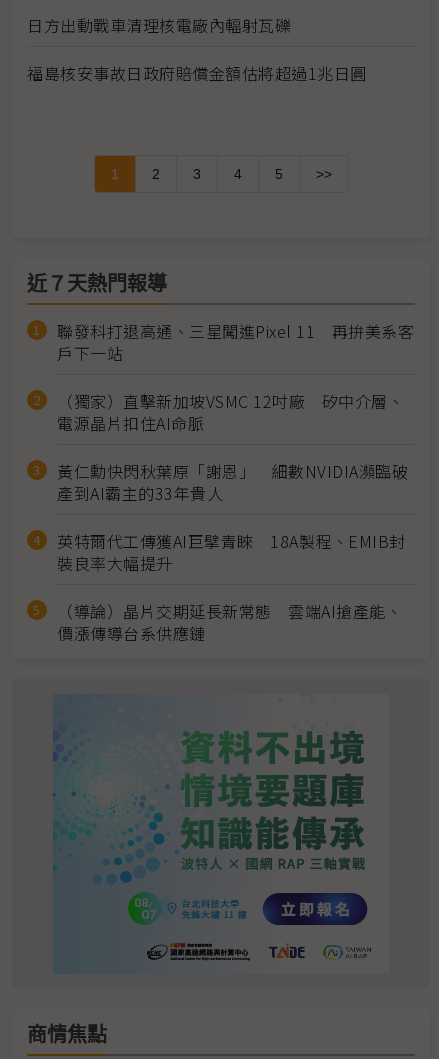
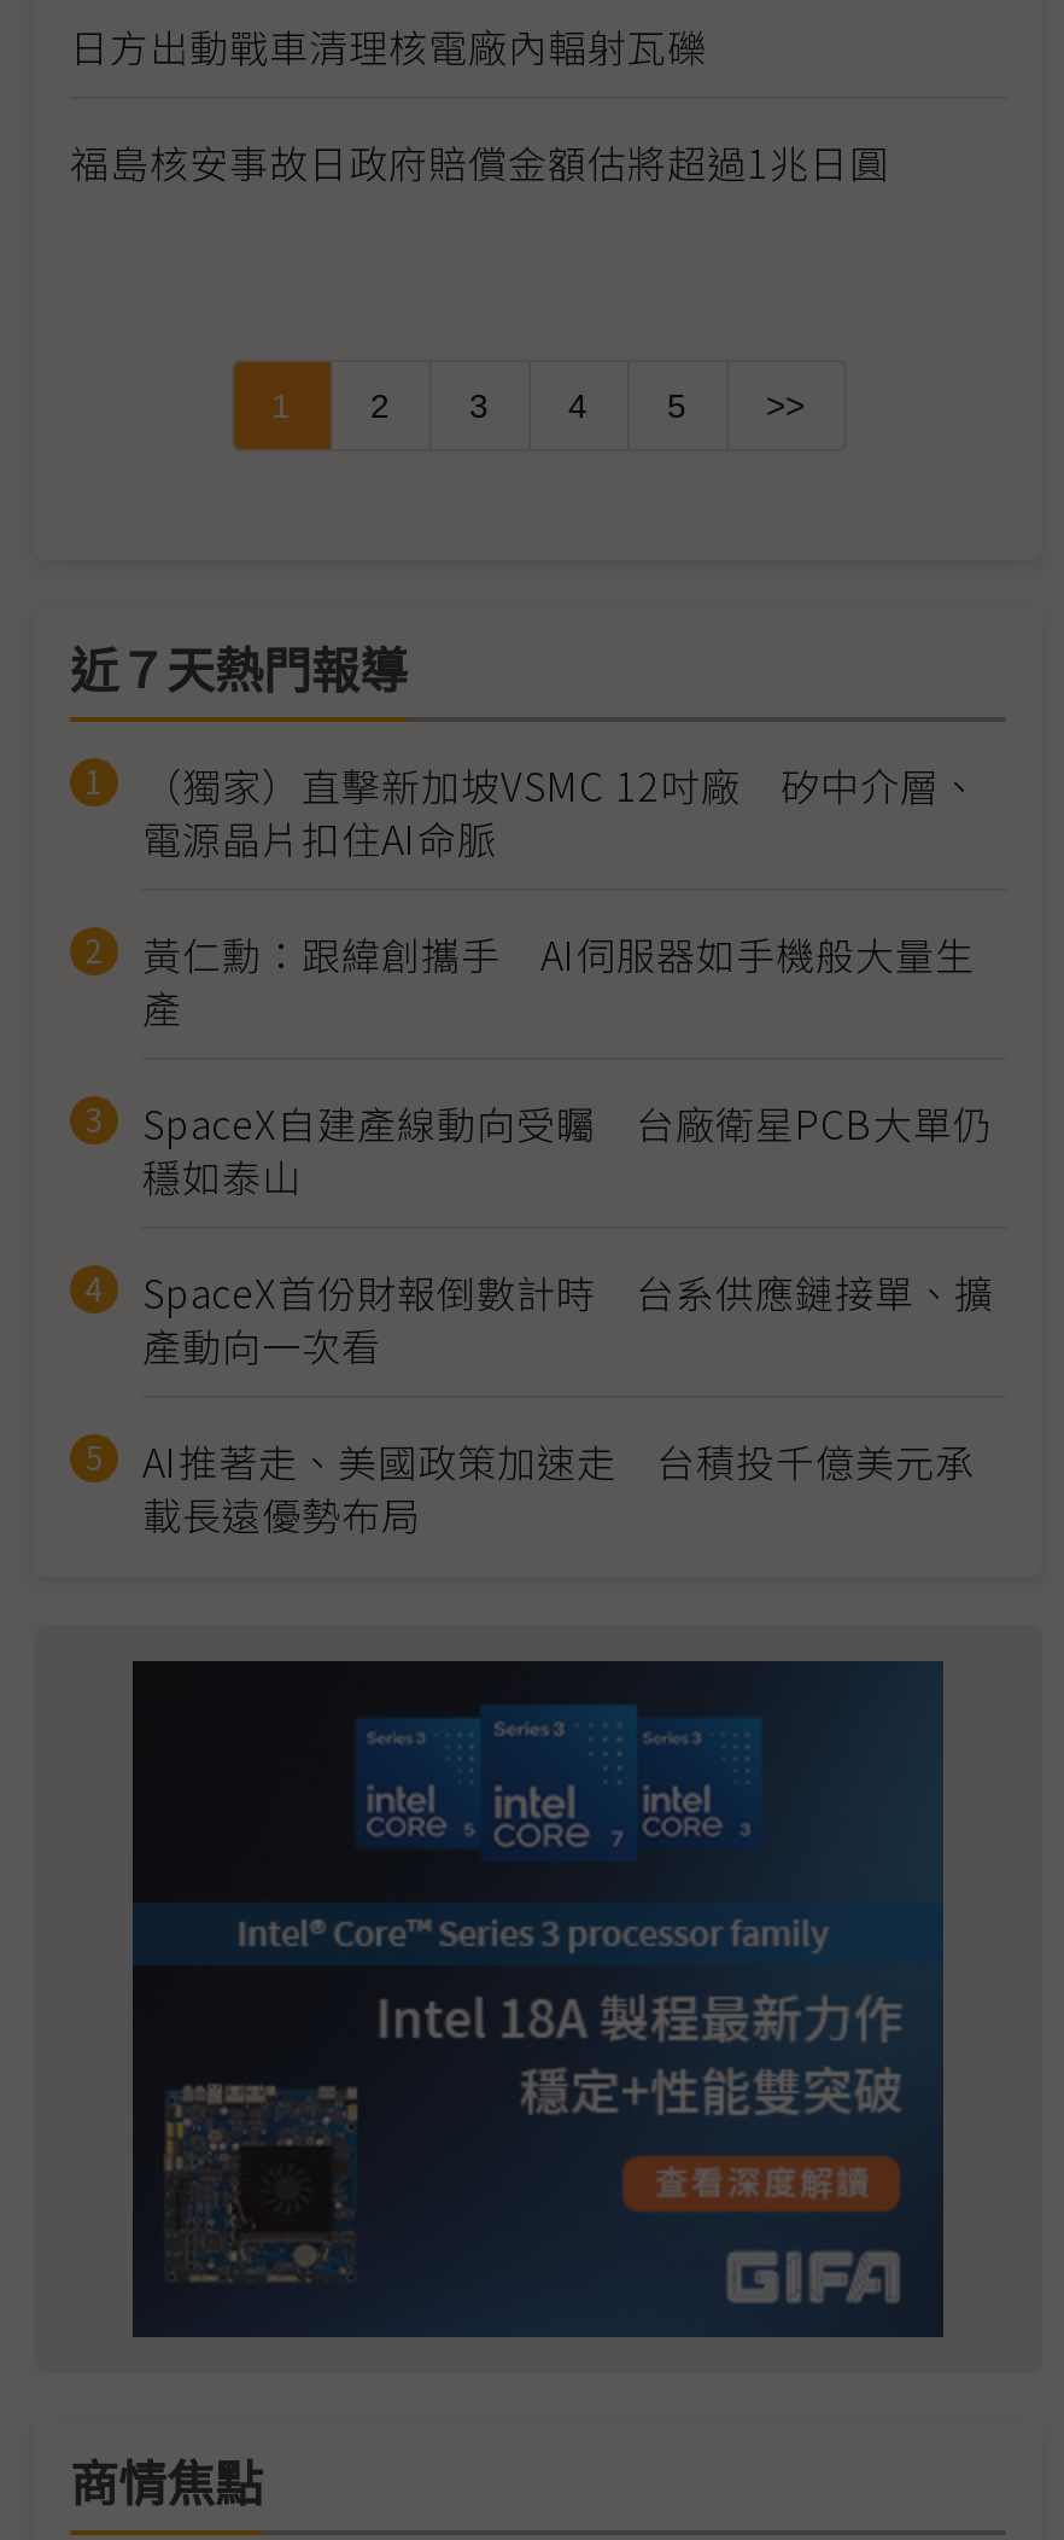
- 聯發科打退高通、三星闖進Pixel 11 再拚美系客
- 戶下一站

moved up: （獨家）直擊新加坡VSMC 12吋廠 矽中介層、 | 電源晶片扣住AI命脈

- 黃仁勳快閃秋葉原「謝恩」 細數NVIDIA瀕臨破
- 產到AI霸主的33年貴人
- 英特爾代工傳獲AI巨擘青睞 18A製程、EMIB封
- 裝良率大幅提升
- （導論）晶片交期延長新常態 雲端AI搶產能、
- 價漲傳導台系供應鏈
+ 黃仁勳：跟緯創攜手 AI伺服器如手機般大量生
+ 產
+ SpaceX自建產線動向受矚 台廠衛星PCB大單仍
+ 穩如泰山
+ SpaceX首份財報倒數計時 台系供應鏈接單、擴
+ 產動向一次看
+ AI推著走、美國政策加速走 台積投千億美元承
+ 載長遠優勢布局

- [image]
+ [image]
